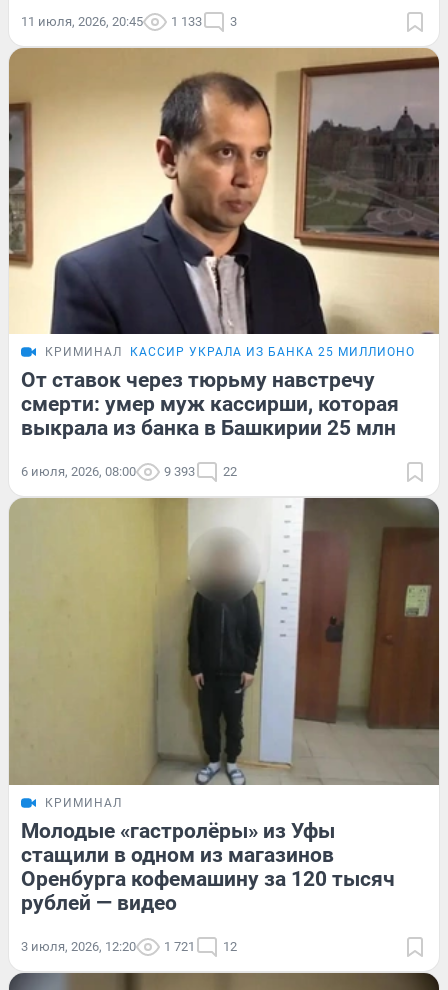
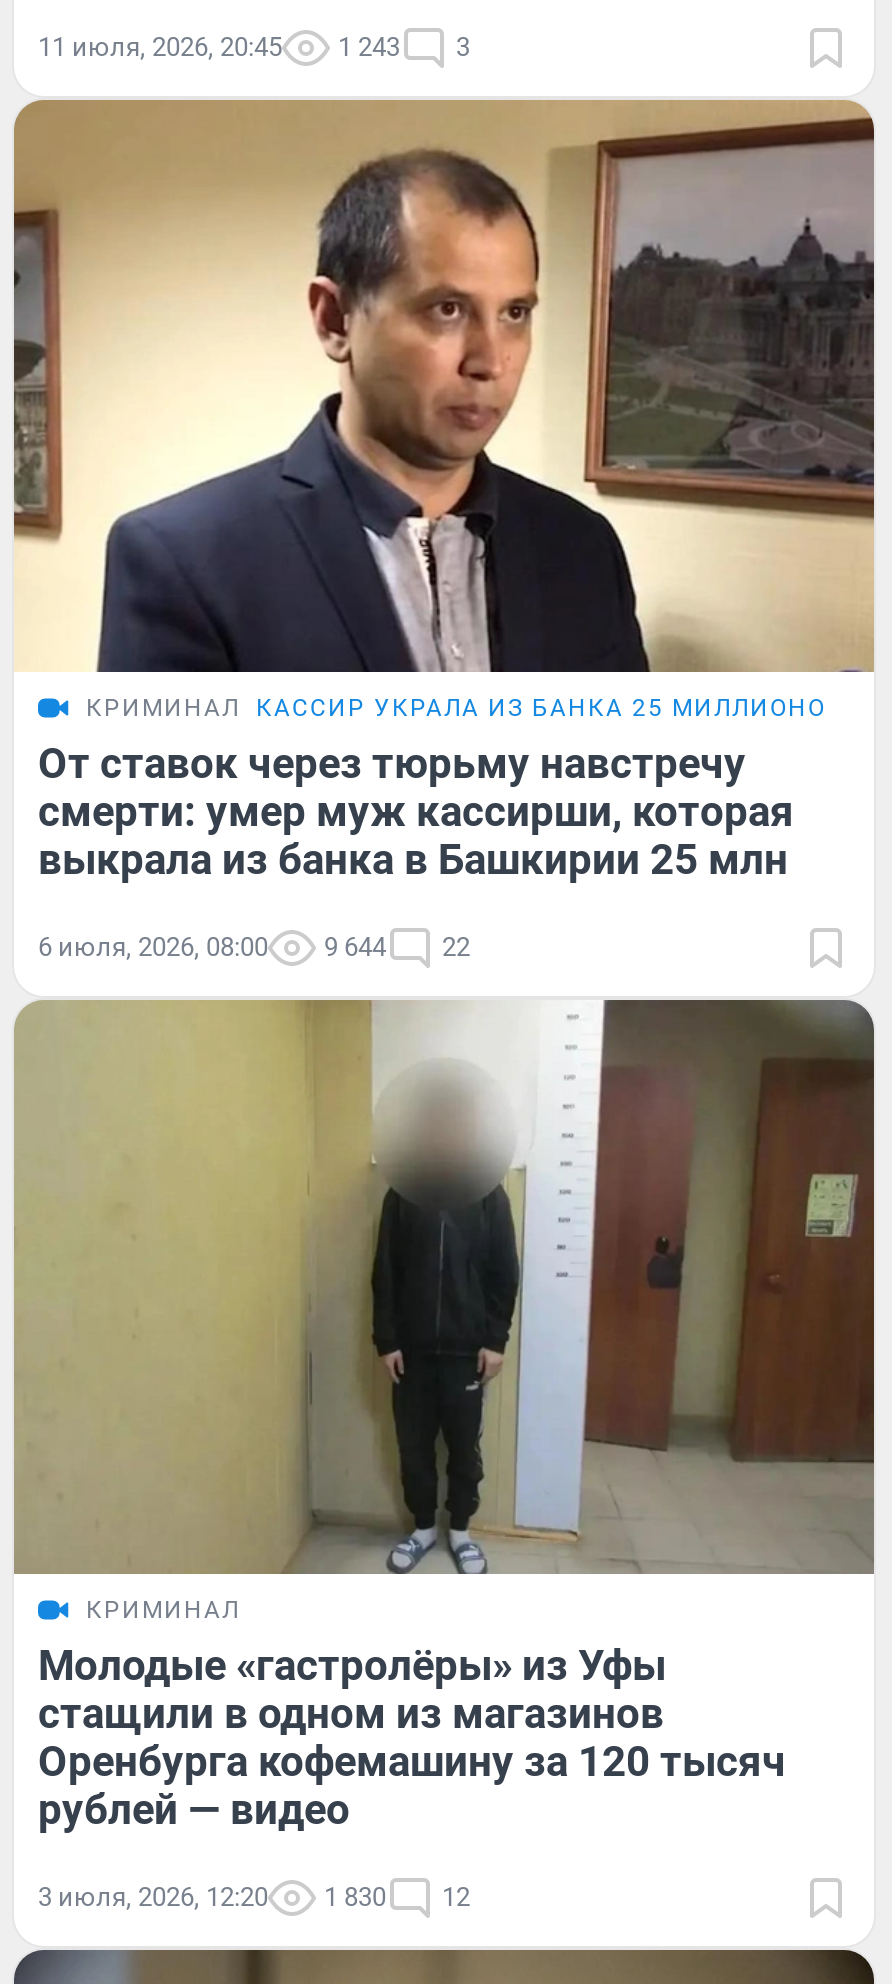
- 11 июля, 2026, 20:45 1 133 3
+ 11 июля, 2026, 20:45 1 243 3

- 6 июля, 2026, 08:00 9 393 22
+ 6 июля, 2026, 08:00 9 644 22

- 3 июля, 2026, 12:20 1 721 12
+ 3 июля, 2026, 12:20 1 830 12
